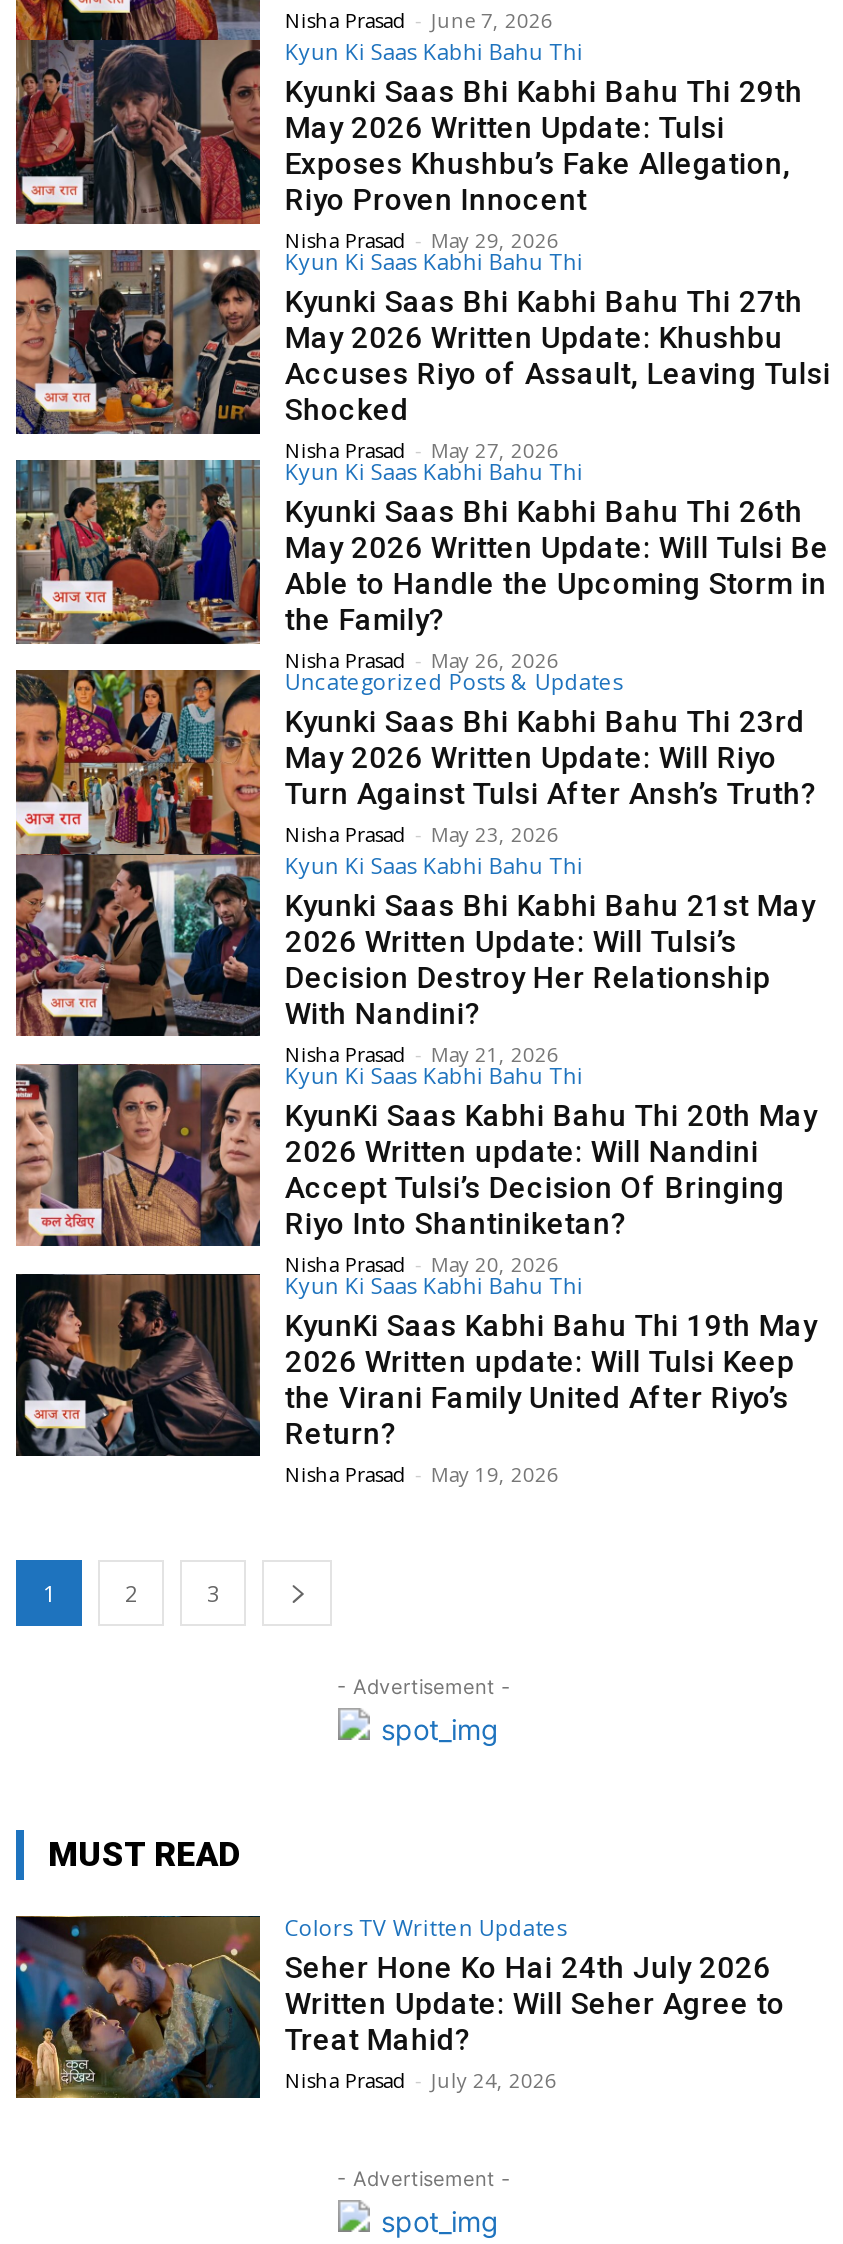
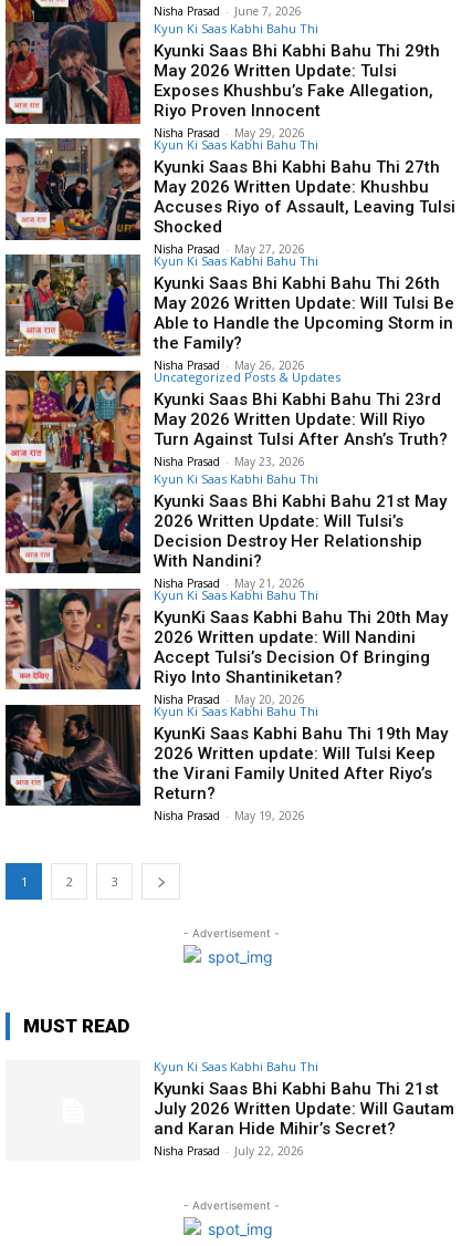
- [image]

- Colors TV Written Updates
- Seher Hone Ko Hai 24th July 2026
- Written Update: Will Seher Agree to
- Treat Mahid?
- Nisha Prasad - July 24, 2026
+ Kyun Ki Saas Kabhi Bahu Thi
+ Kyunki Saas Bhi Kabhi Bahu Thi 21st
+ July 2026 Written Update: Will Gautam
+ and Karan Hide Mihir’s Secret?
+ Nisha Prasad - July 22, 2026
